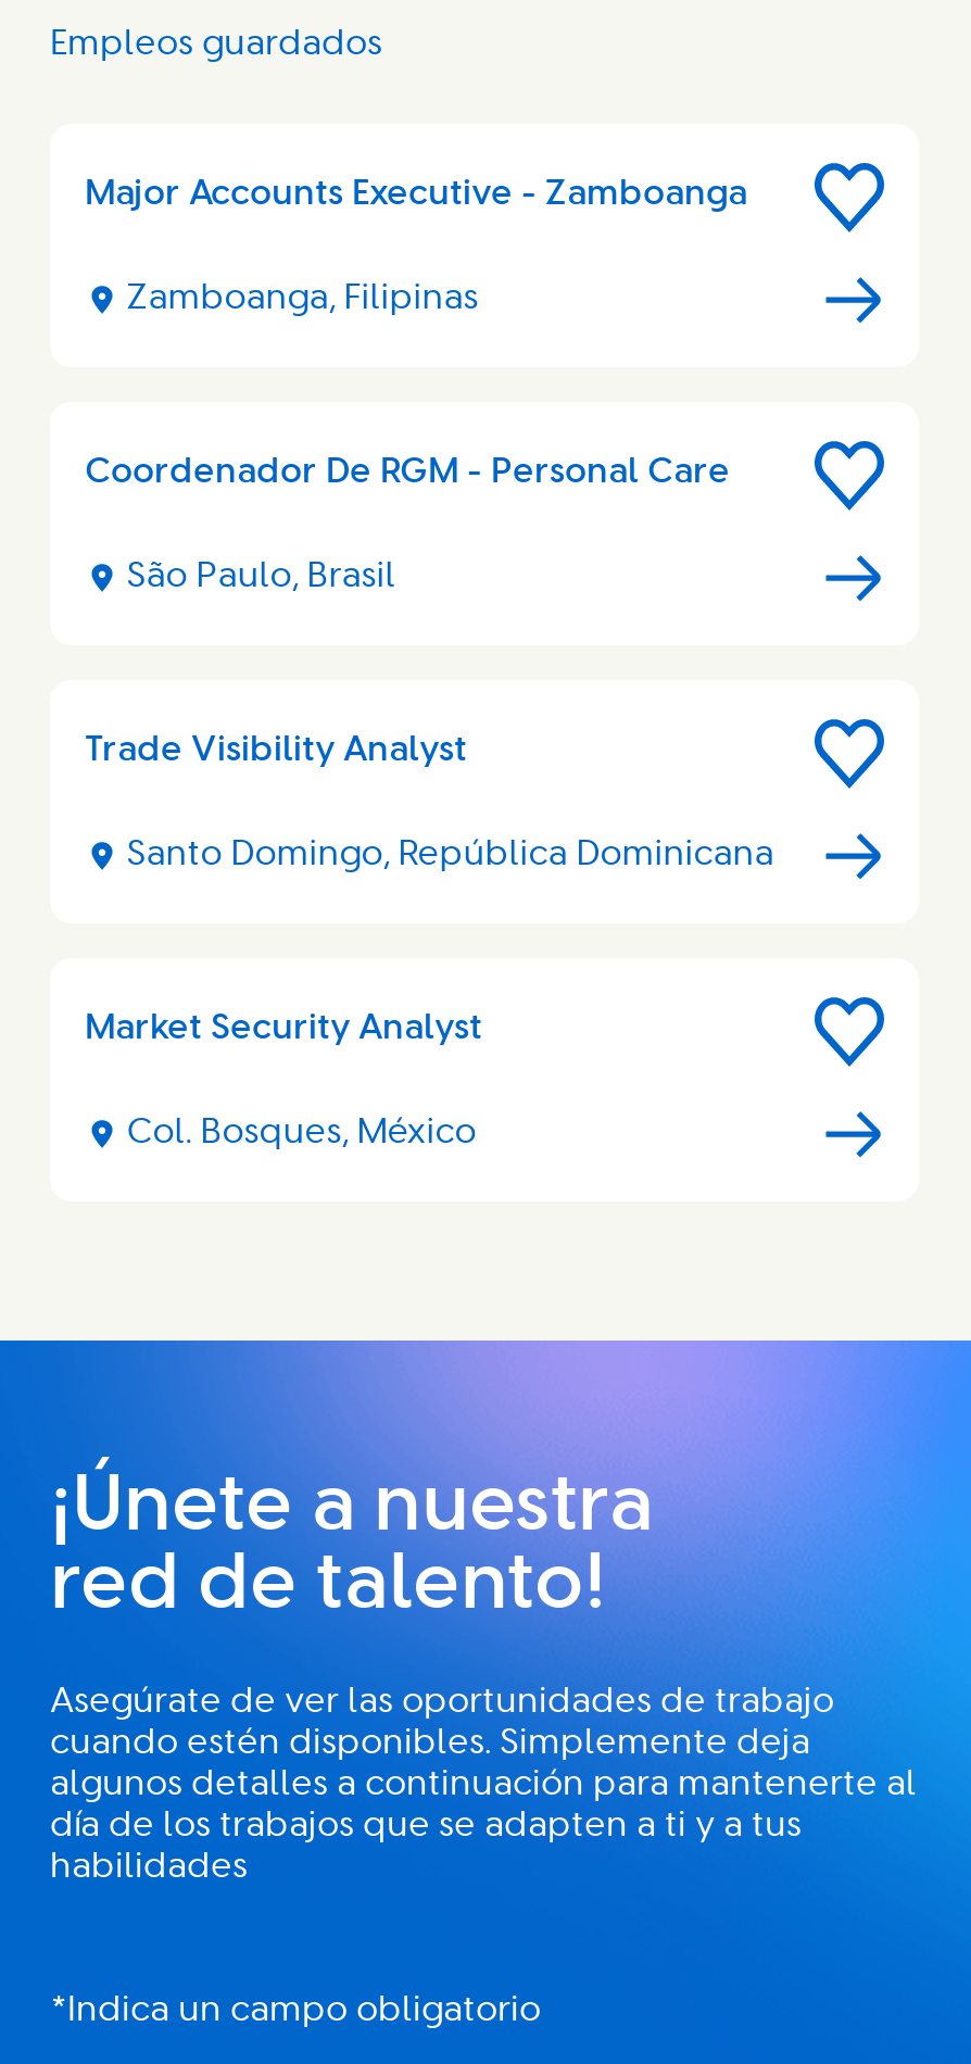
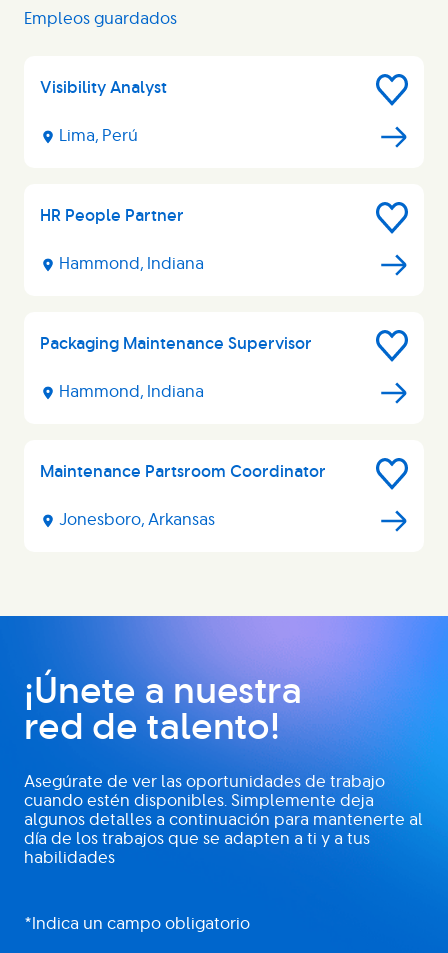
- Major Accounts Executive - Zamboanga
+ Visibility Analyst

- Zamboanga, Filipinas
+ Lima, Perú

- Coordenador De RGM - Personal Care
+ HR People Partner

- São Paulo, Brasil
+ Hammond, Indiana

- Trade Visibility Analyst
+ Packaging Maintenance Supervisor

- Santo Domingo, República Dominicana
+ Hammond, Indiana

- Market Security Analyst
+ Maintenance Partsroom Coordinator

- Col. Bosques, México
+ Jonesboro, Arkansas
